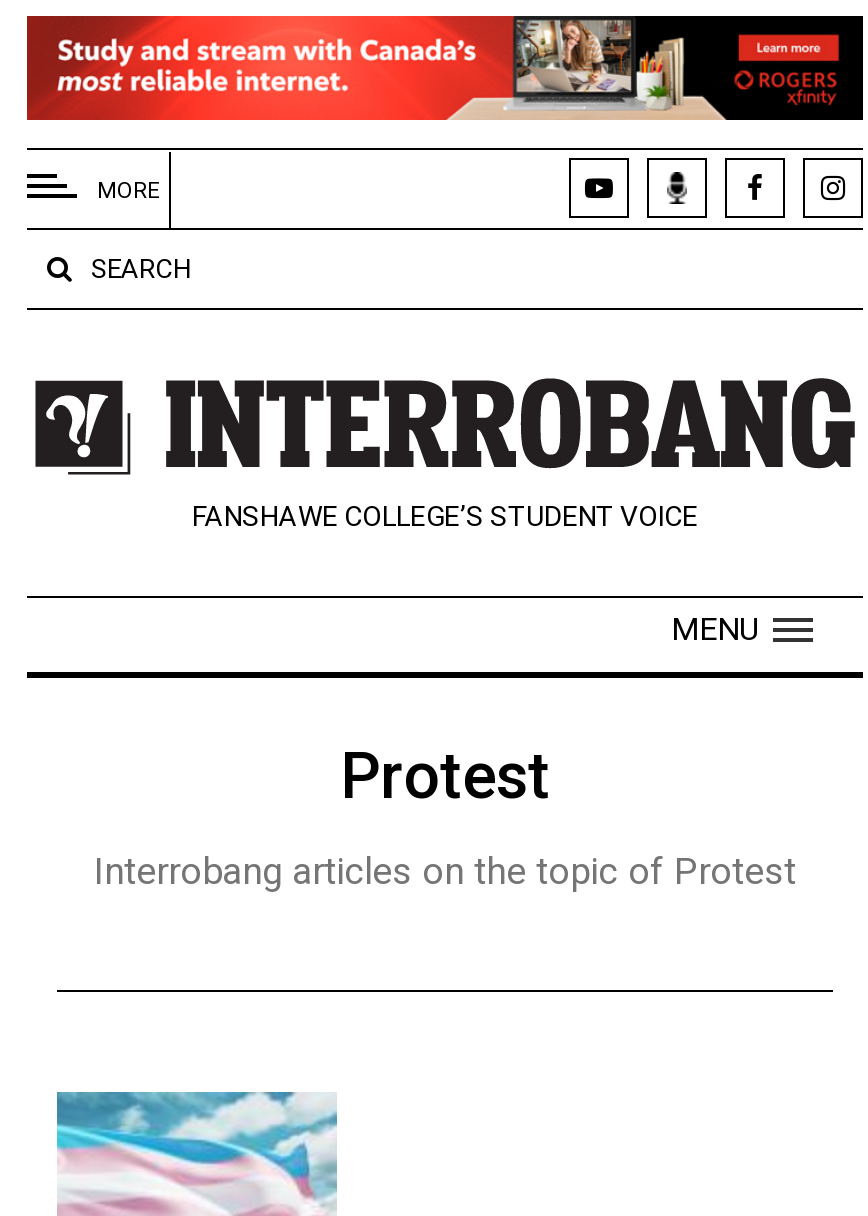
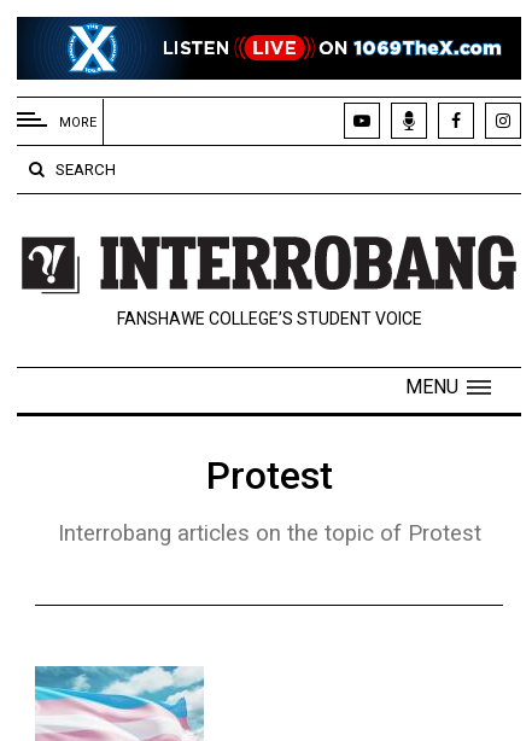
- [image]
+ [image]
